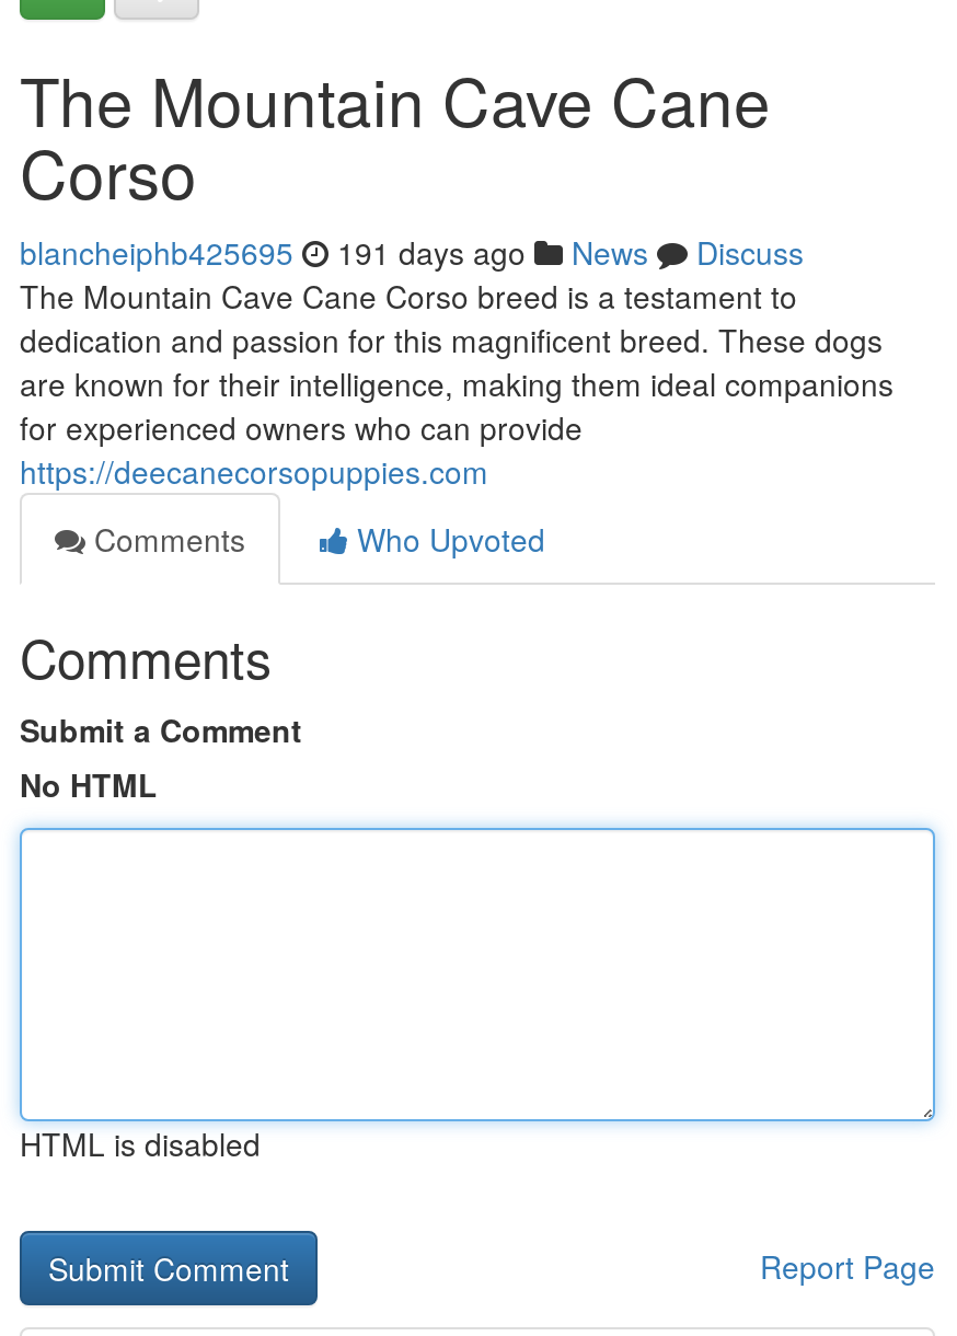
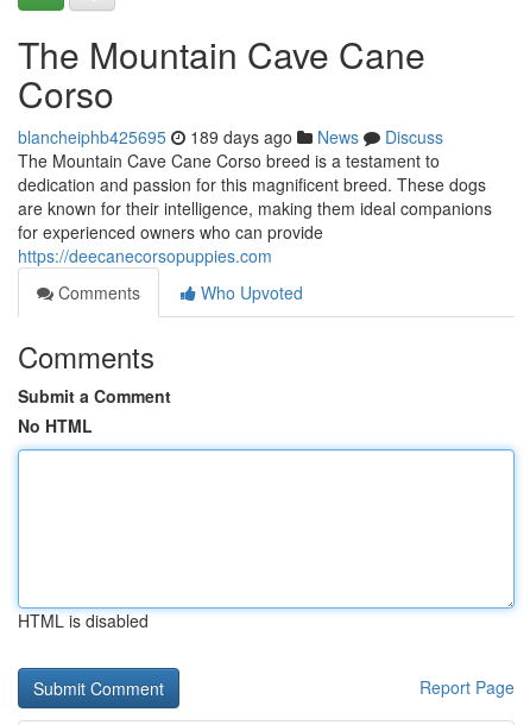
- blancheiphb425695 191 days ago News Discuss
+ blancheiphb425695 189 days ago News Discuss
